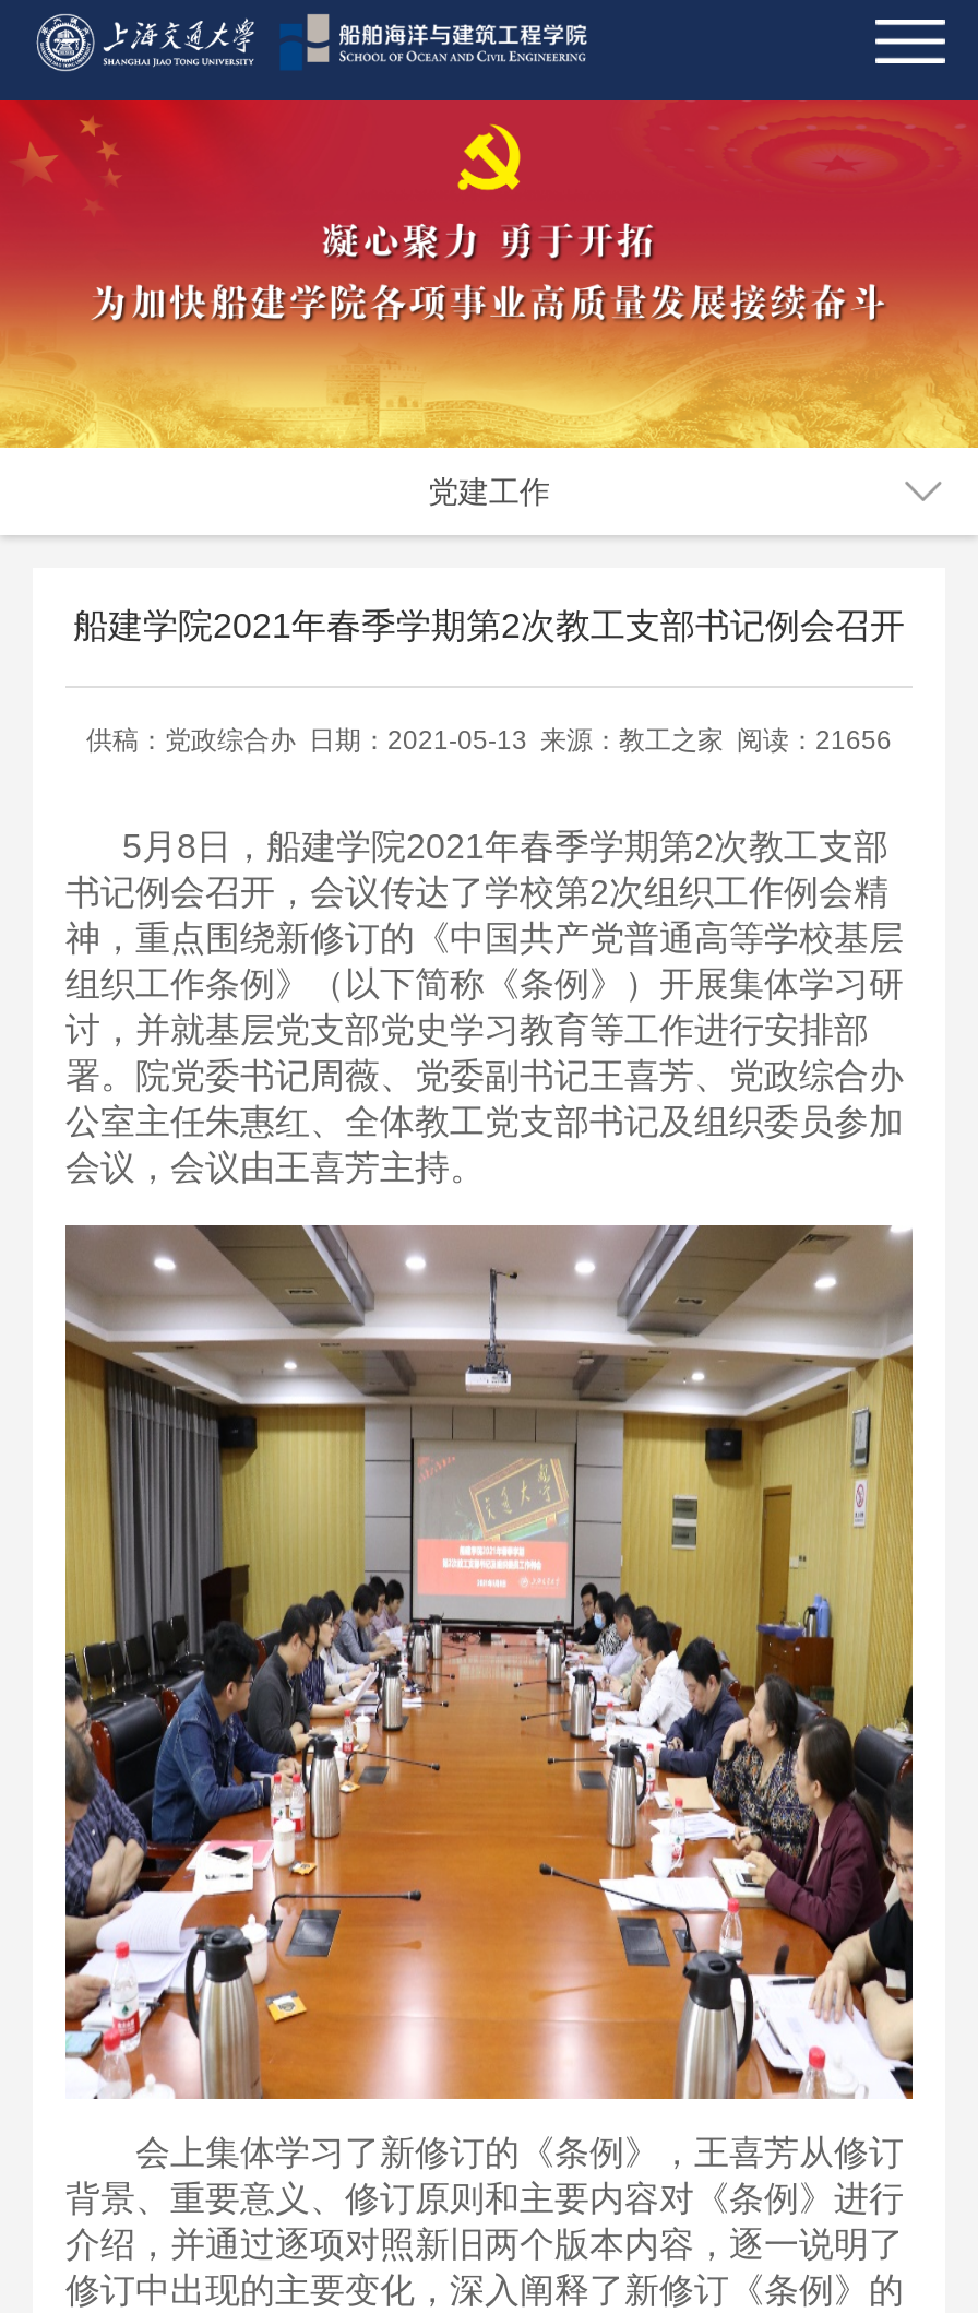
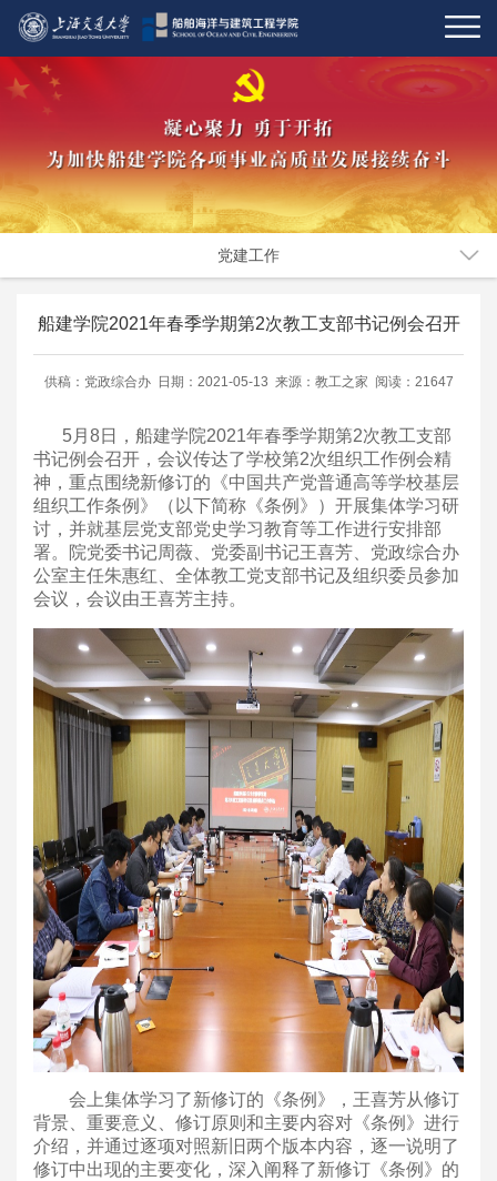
- 供稿：党政综合办 日期：2021-05-13 来源：教工之家 阅读：21656
+ 供稿：党政综合办 日期：2021-05-13 来源：教工之家 阅读：21647
